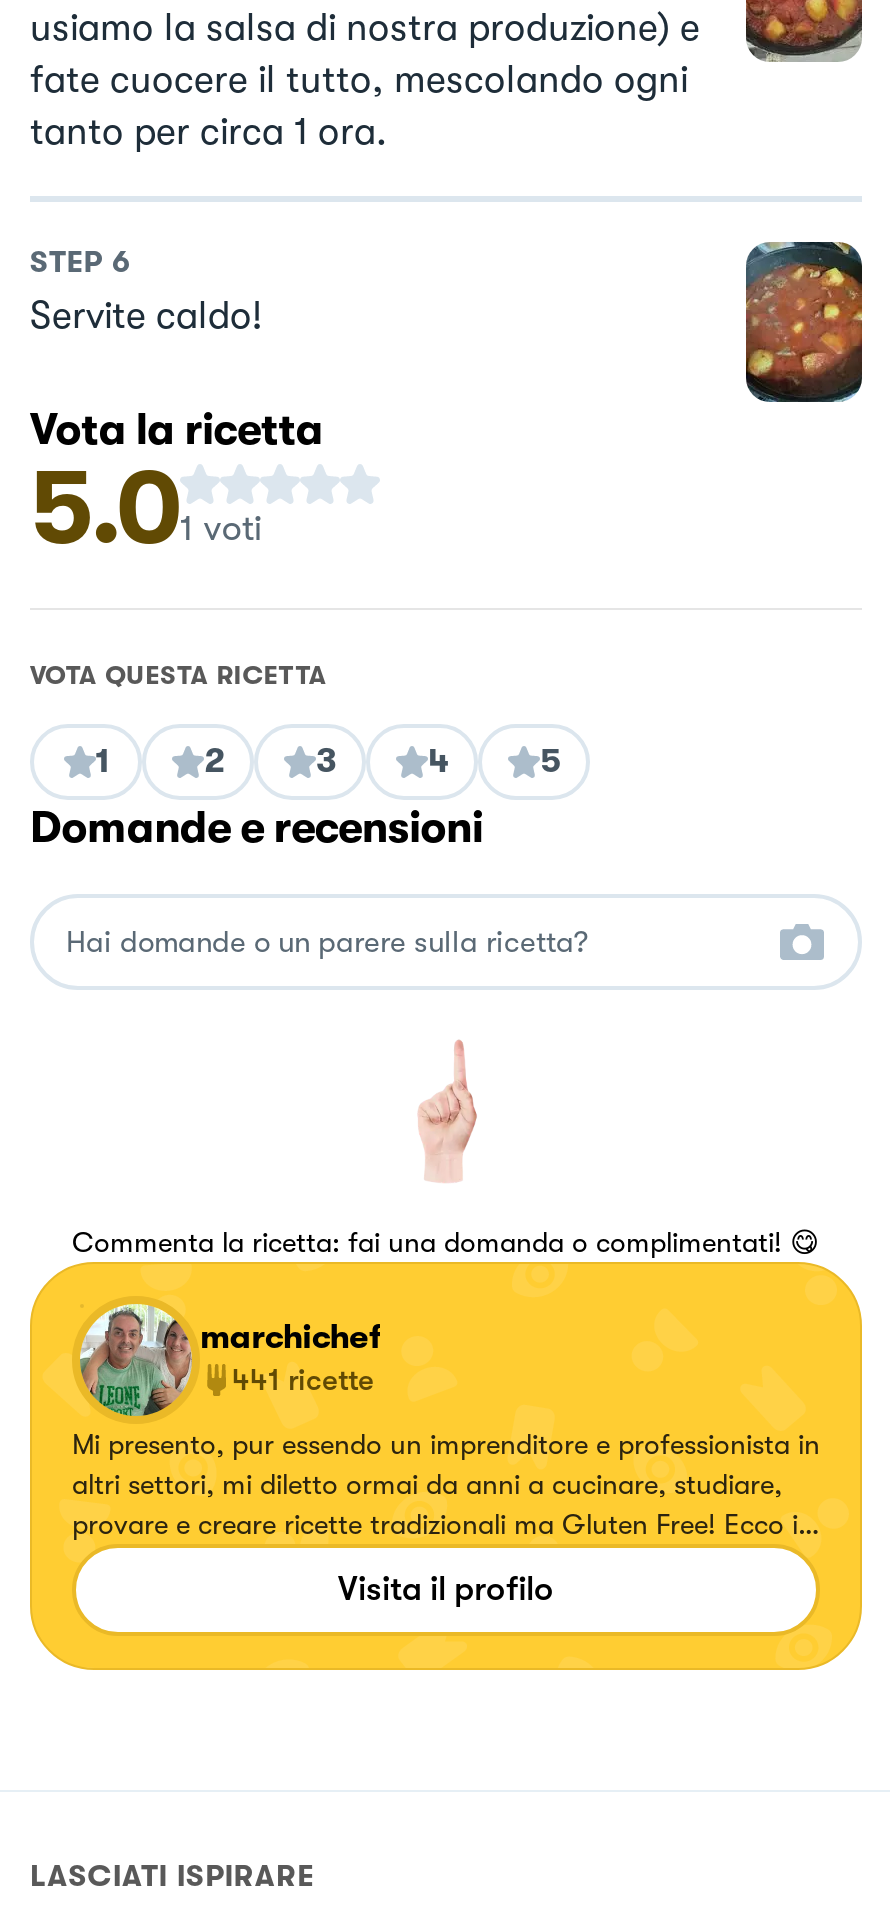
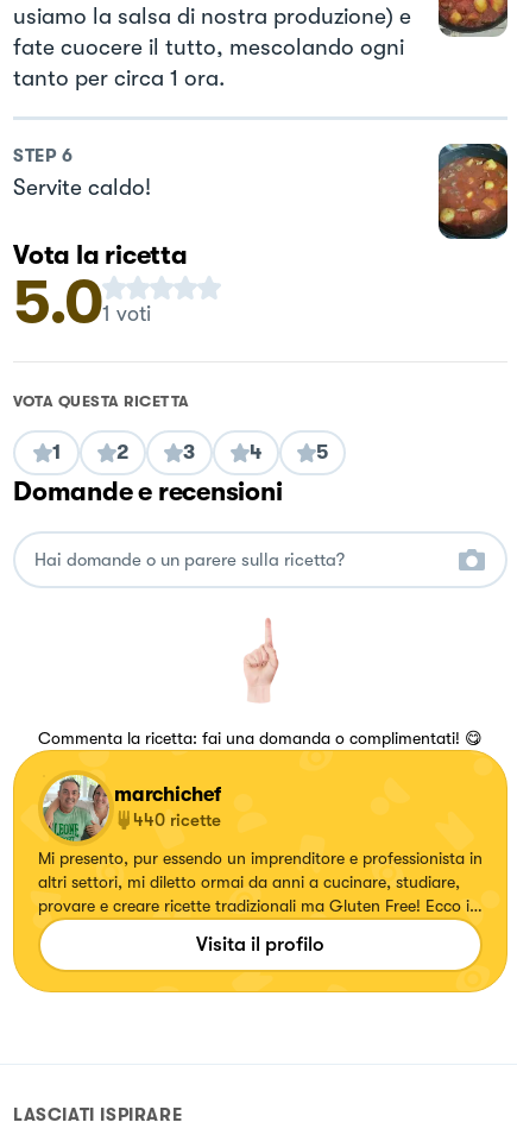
- 441 ricette
+ 440 ricette
